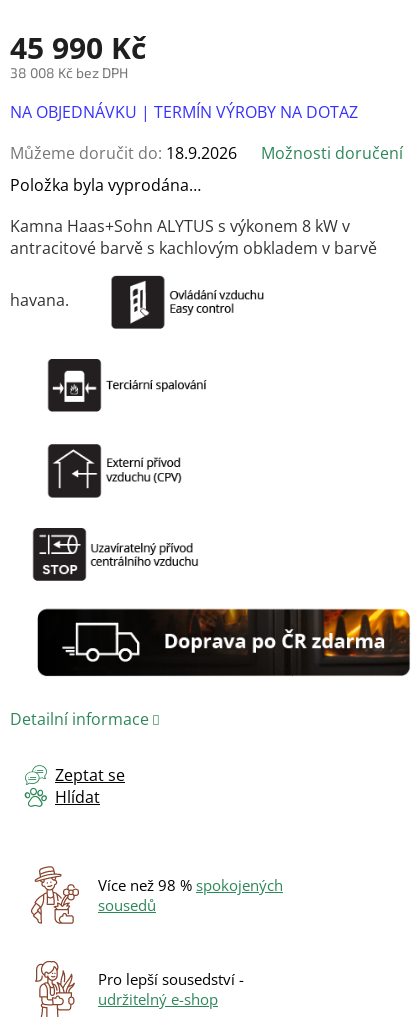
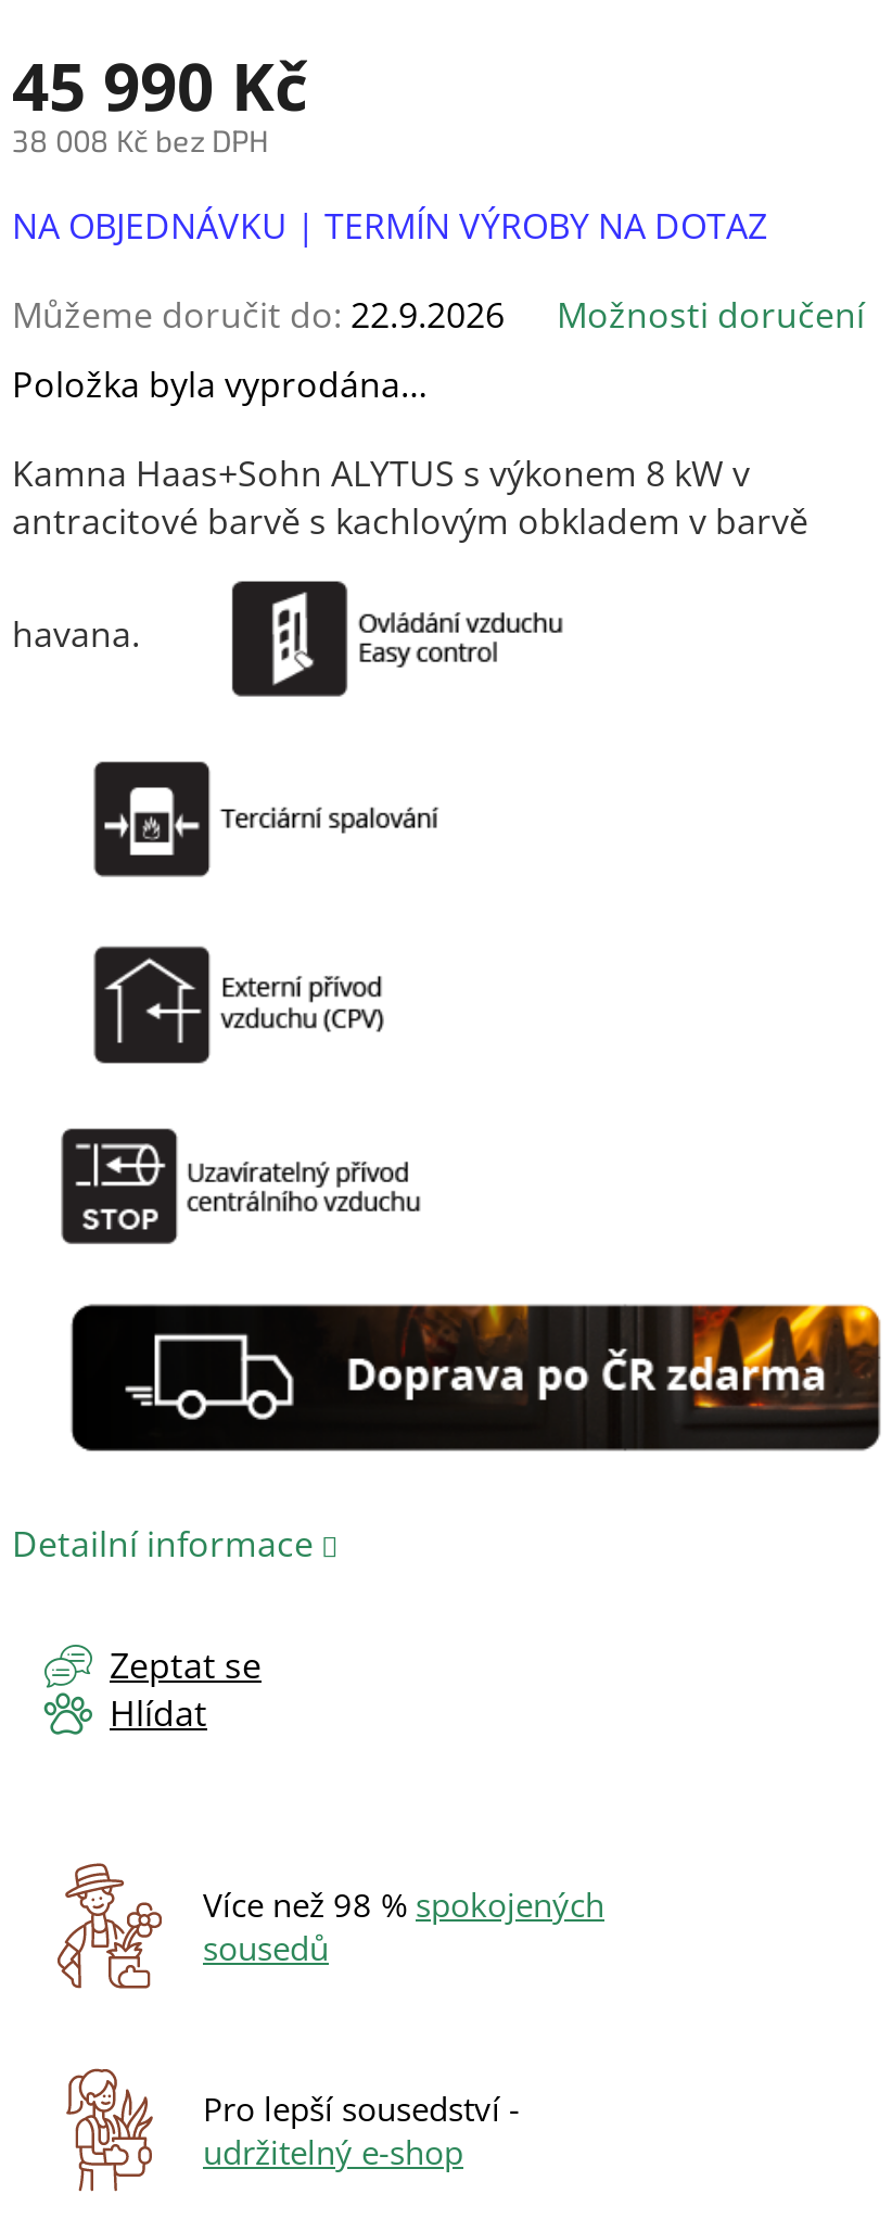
- Můžeme doručit do: 18.9.2026
+ Můžeme doručit do: 22.9.2026
